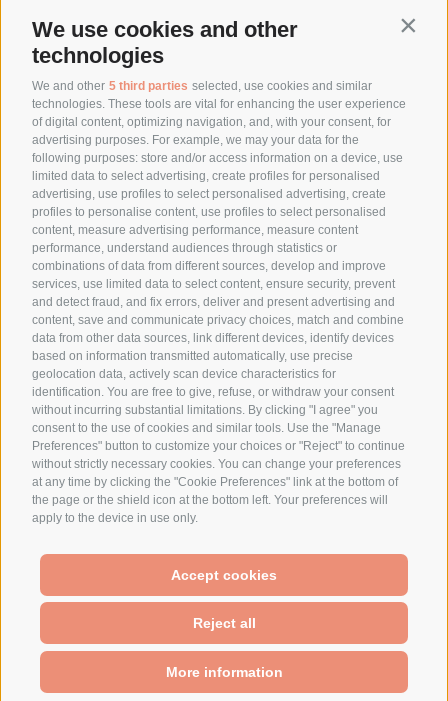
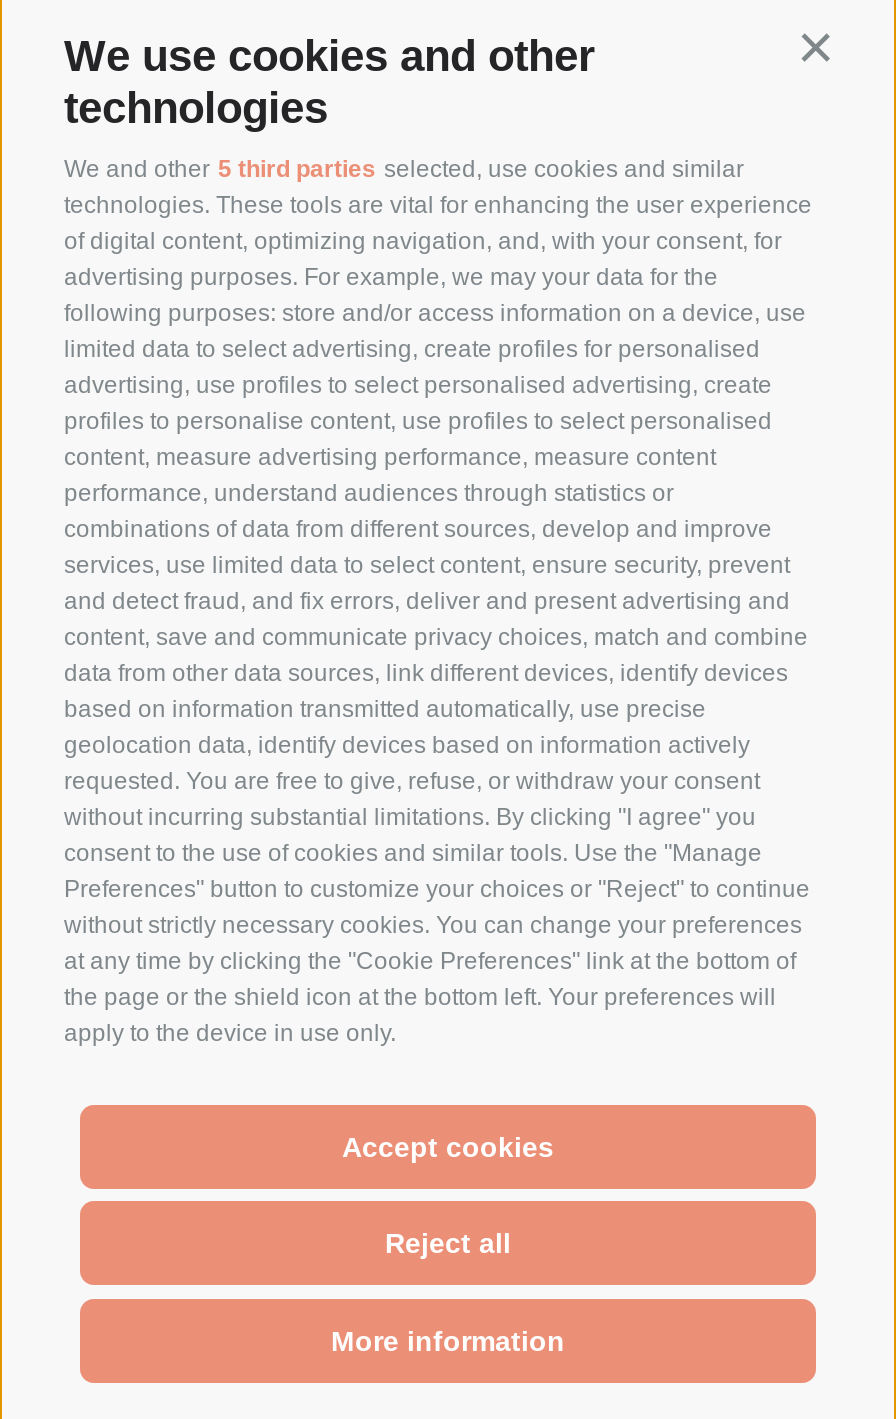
- geolocation data, actively scan device characteristics for
- identification. You are free to give, refuse, or withdraw your consent
+ geolocation data, identify devices based on information actively
+ requested. You are free to give, refuse, or withdraw your consent
